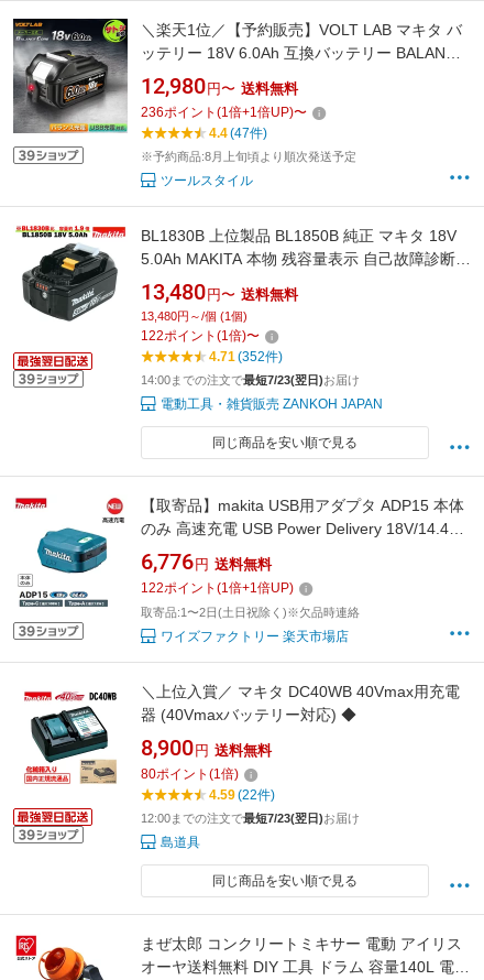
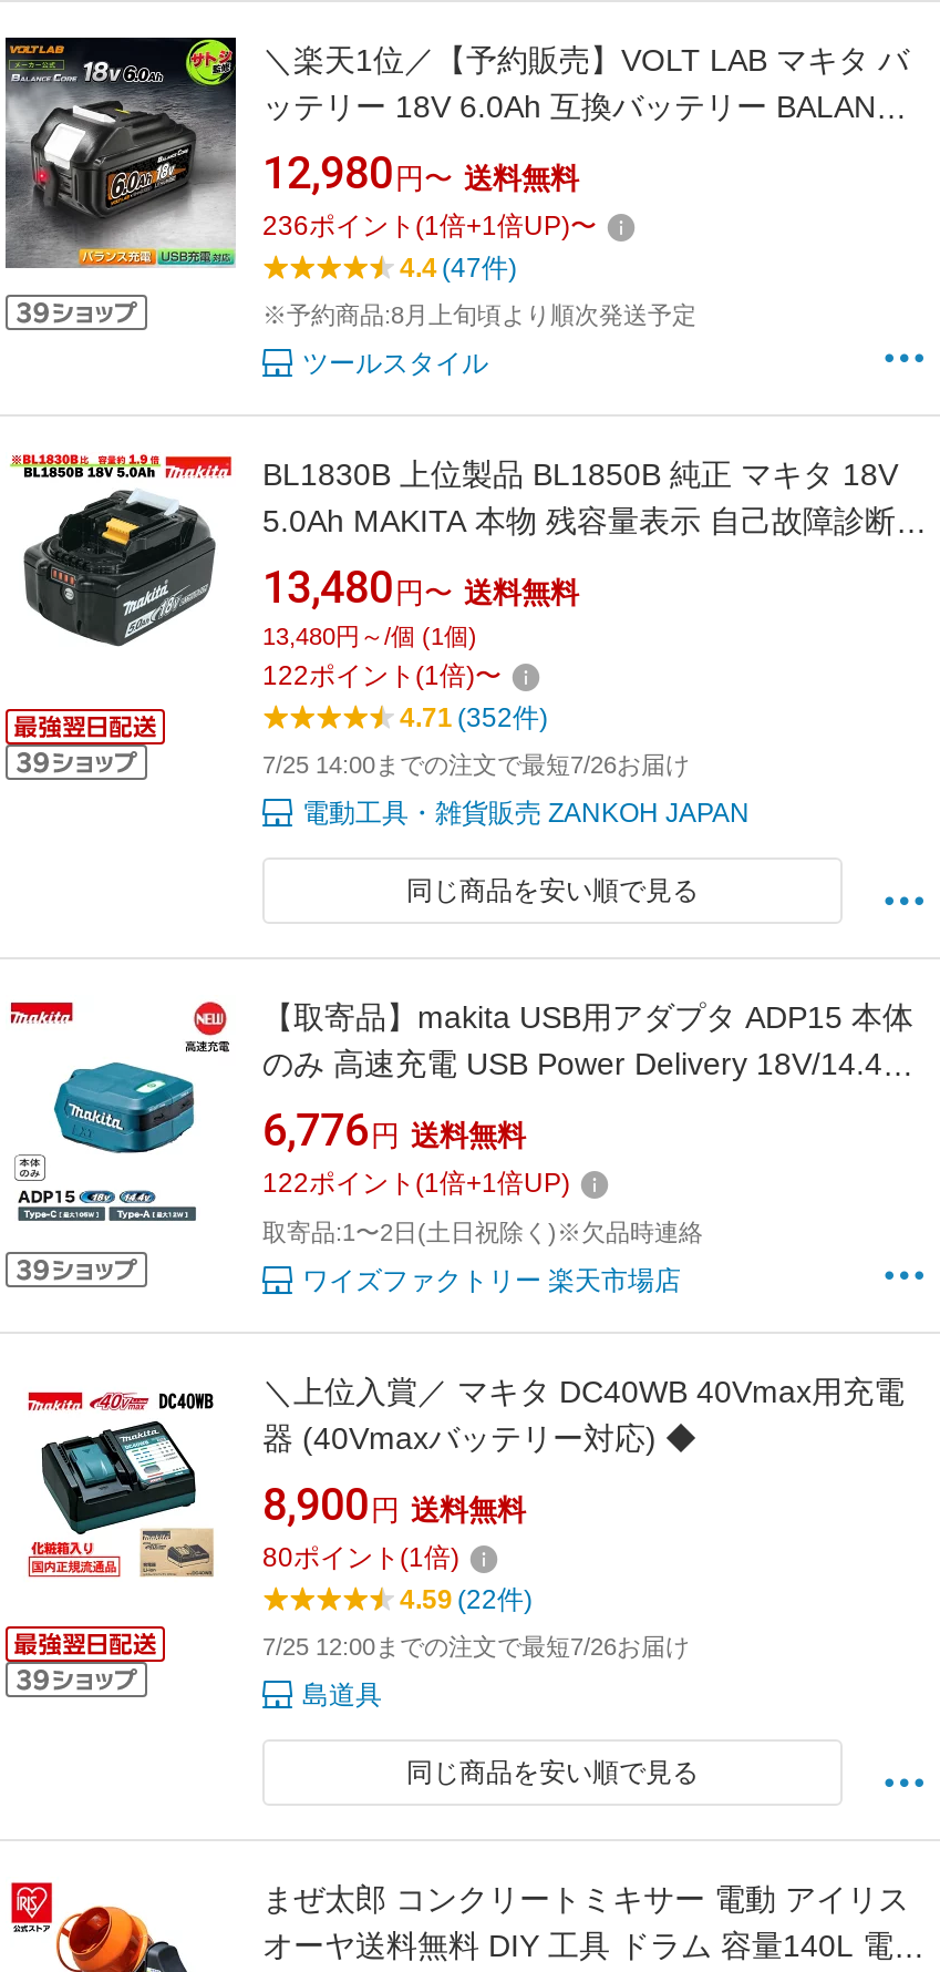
- 14:00までの注文で最短7/23(翌日)お届け
+ 7/25 14:00までの注文で最短7/26お届け

- 12:00までの注文で最短7/23(翌日)お届け
+ 7/25 12:00までの注文で最短7/26お届け
